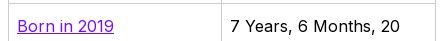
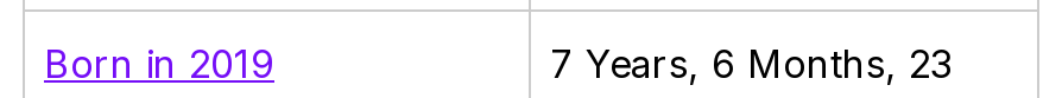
- 7 Years, 6 Months, 20
+ 7 Years, 6 Months, 23
